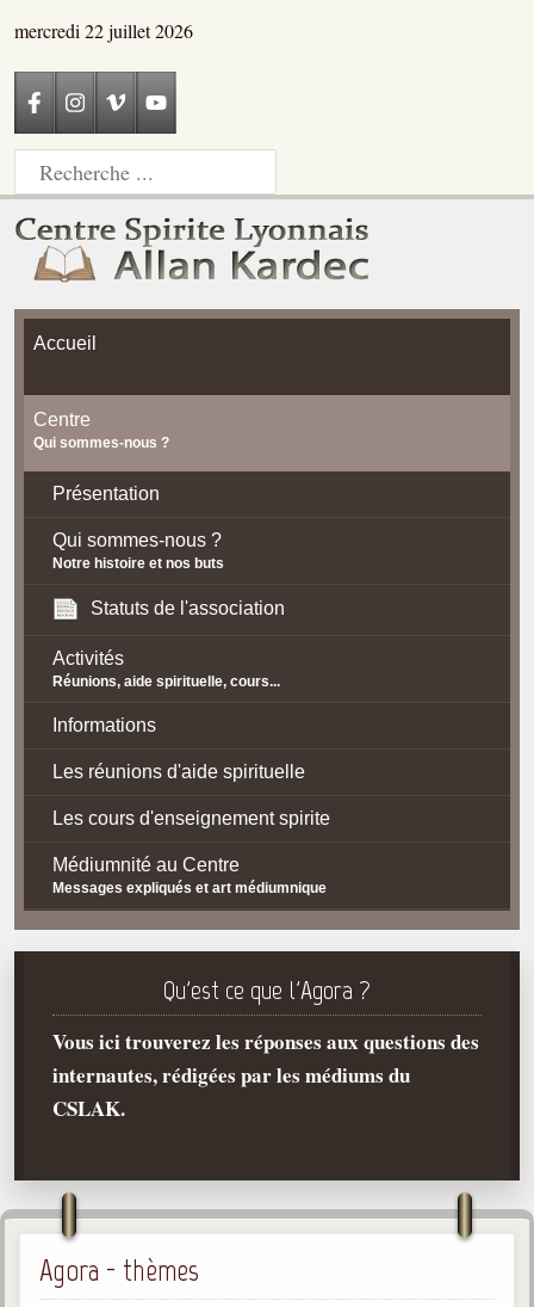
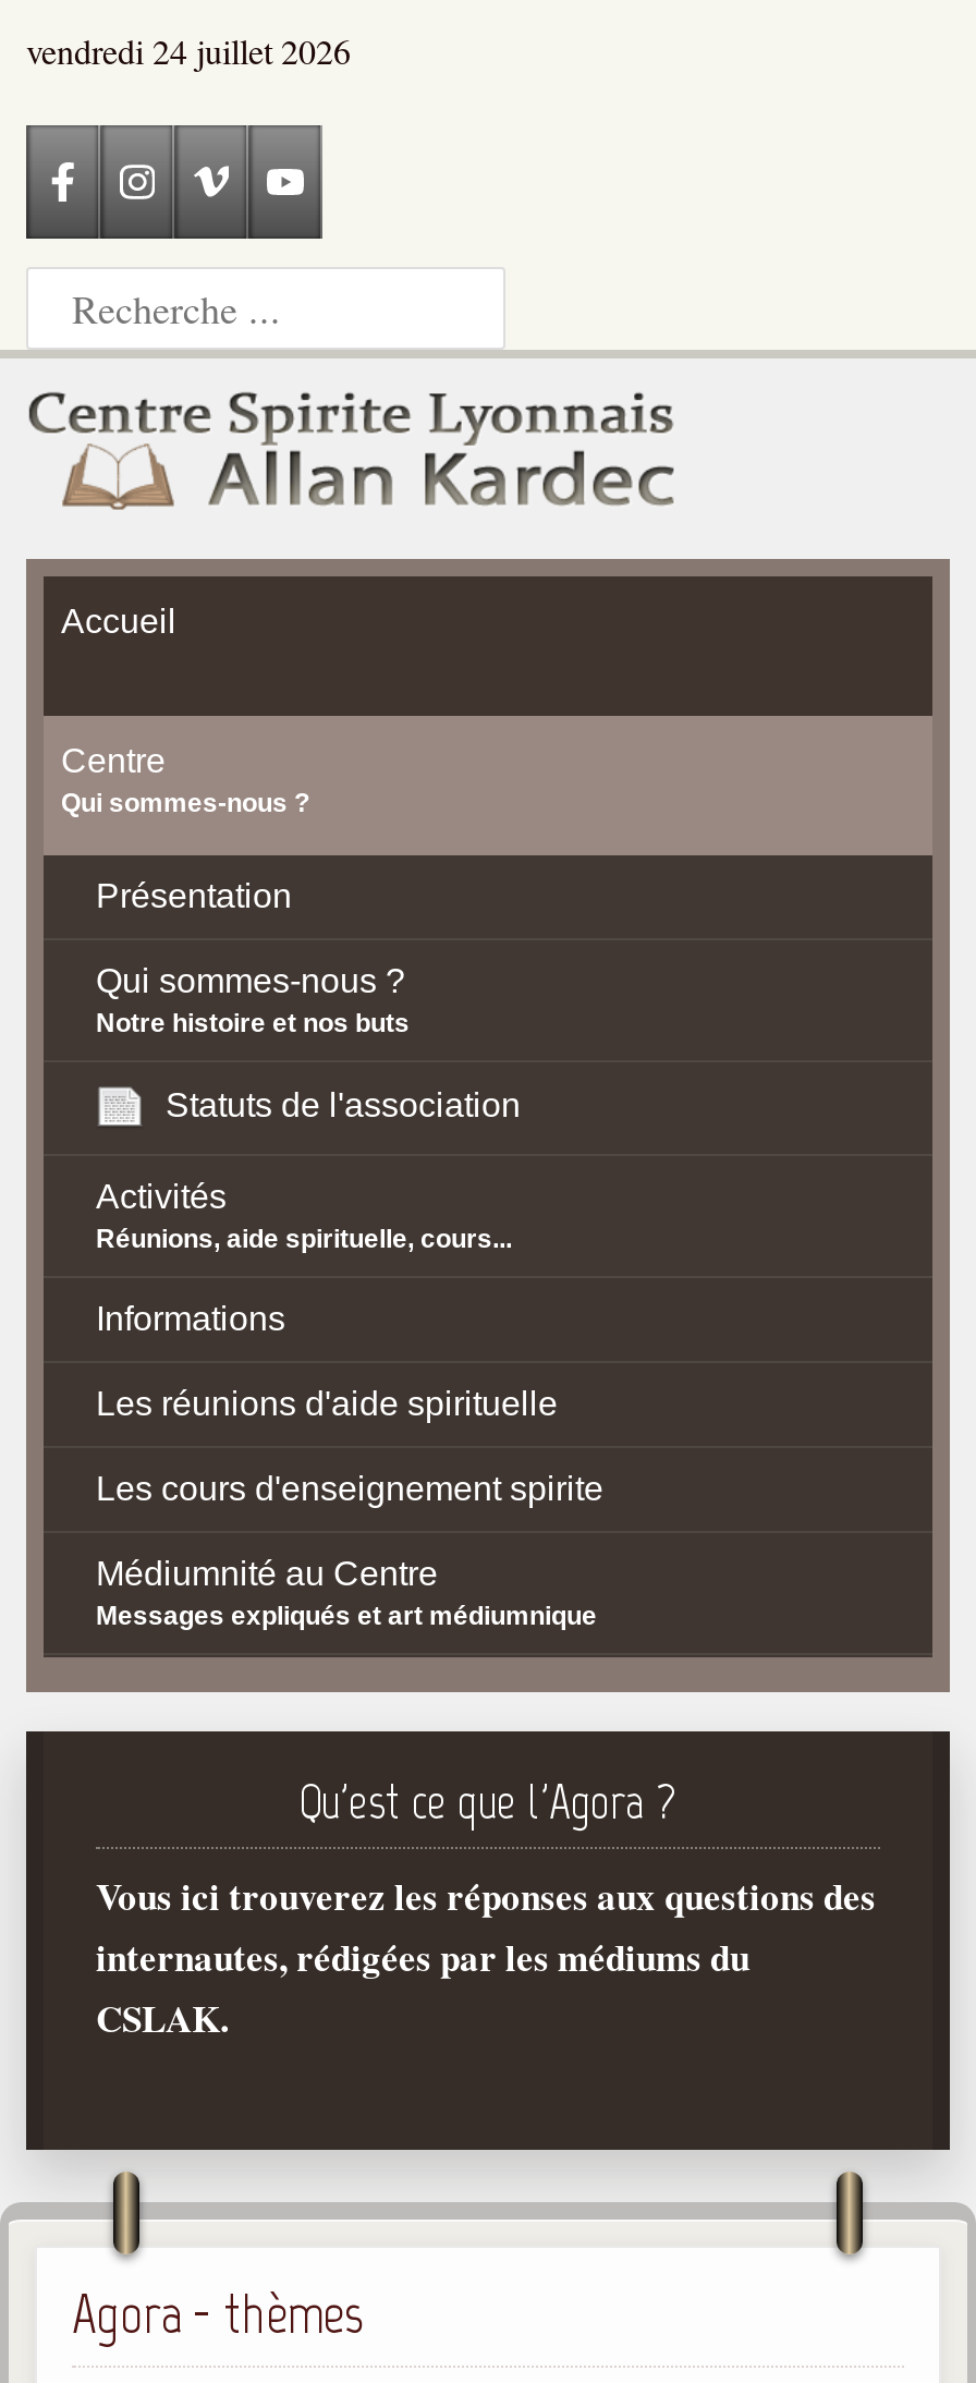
- mercredi 22 juillet 2026
+ vendredi 24 juillet 2026
